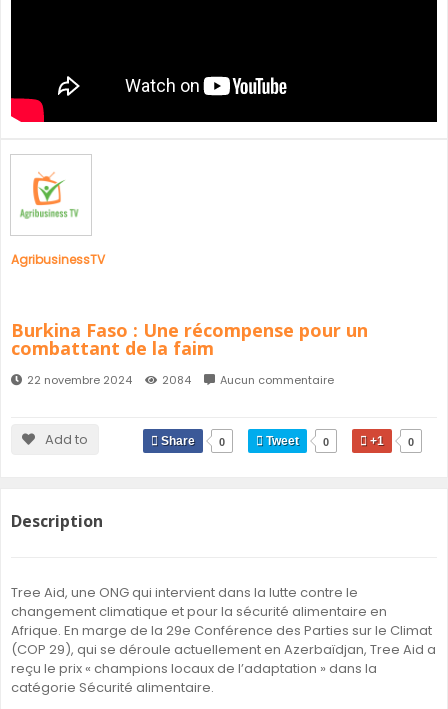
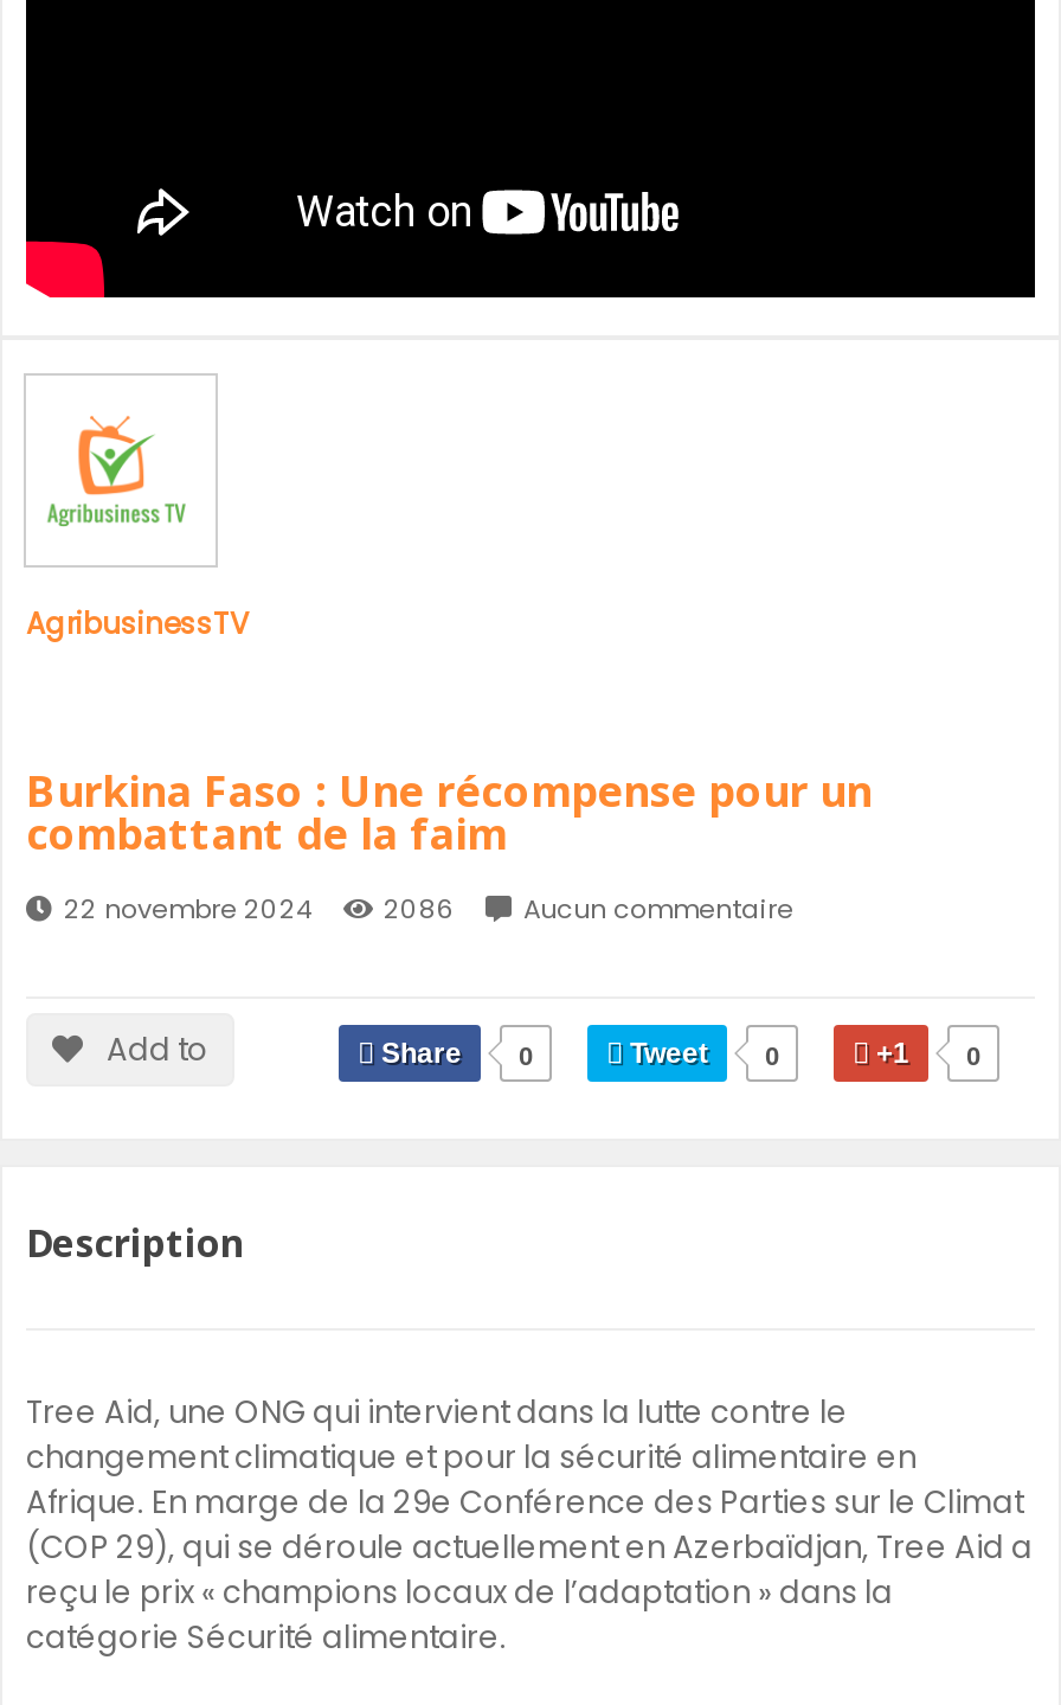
- 22 novembre 2024 2084 Aucun commentaire
+ 22 novembre 2024 2086 Aucun commentaire
